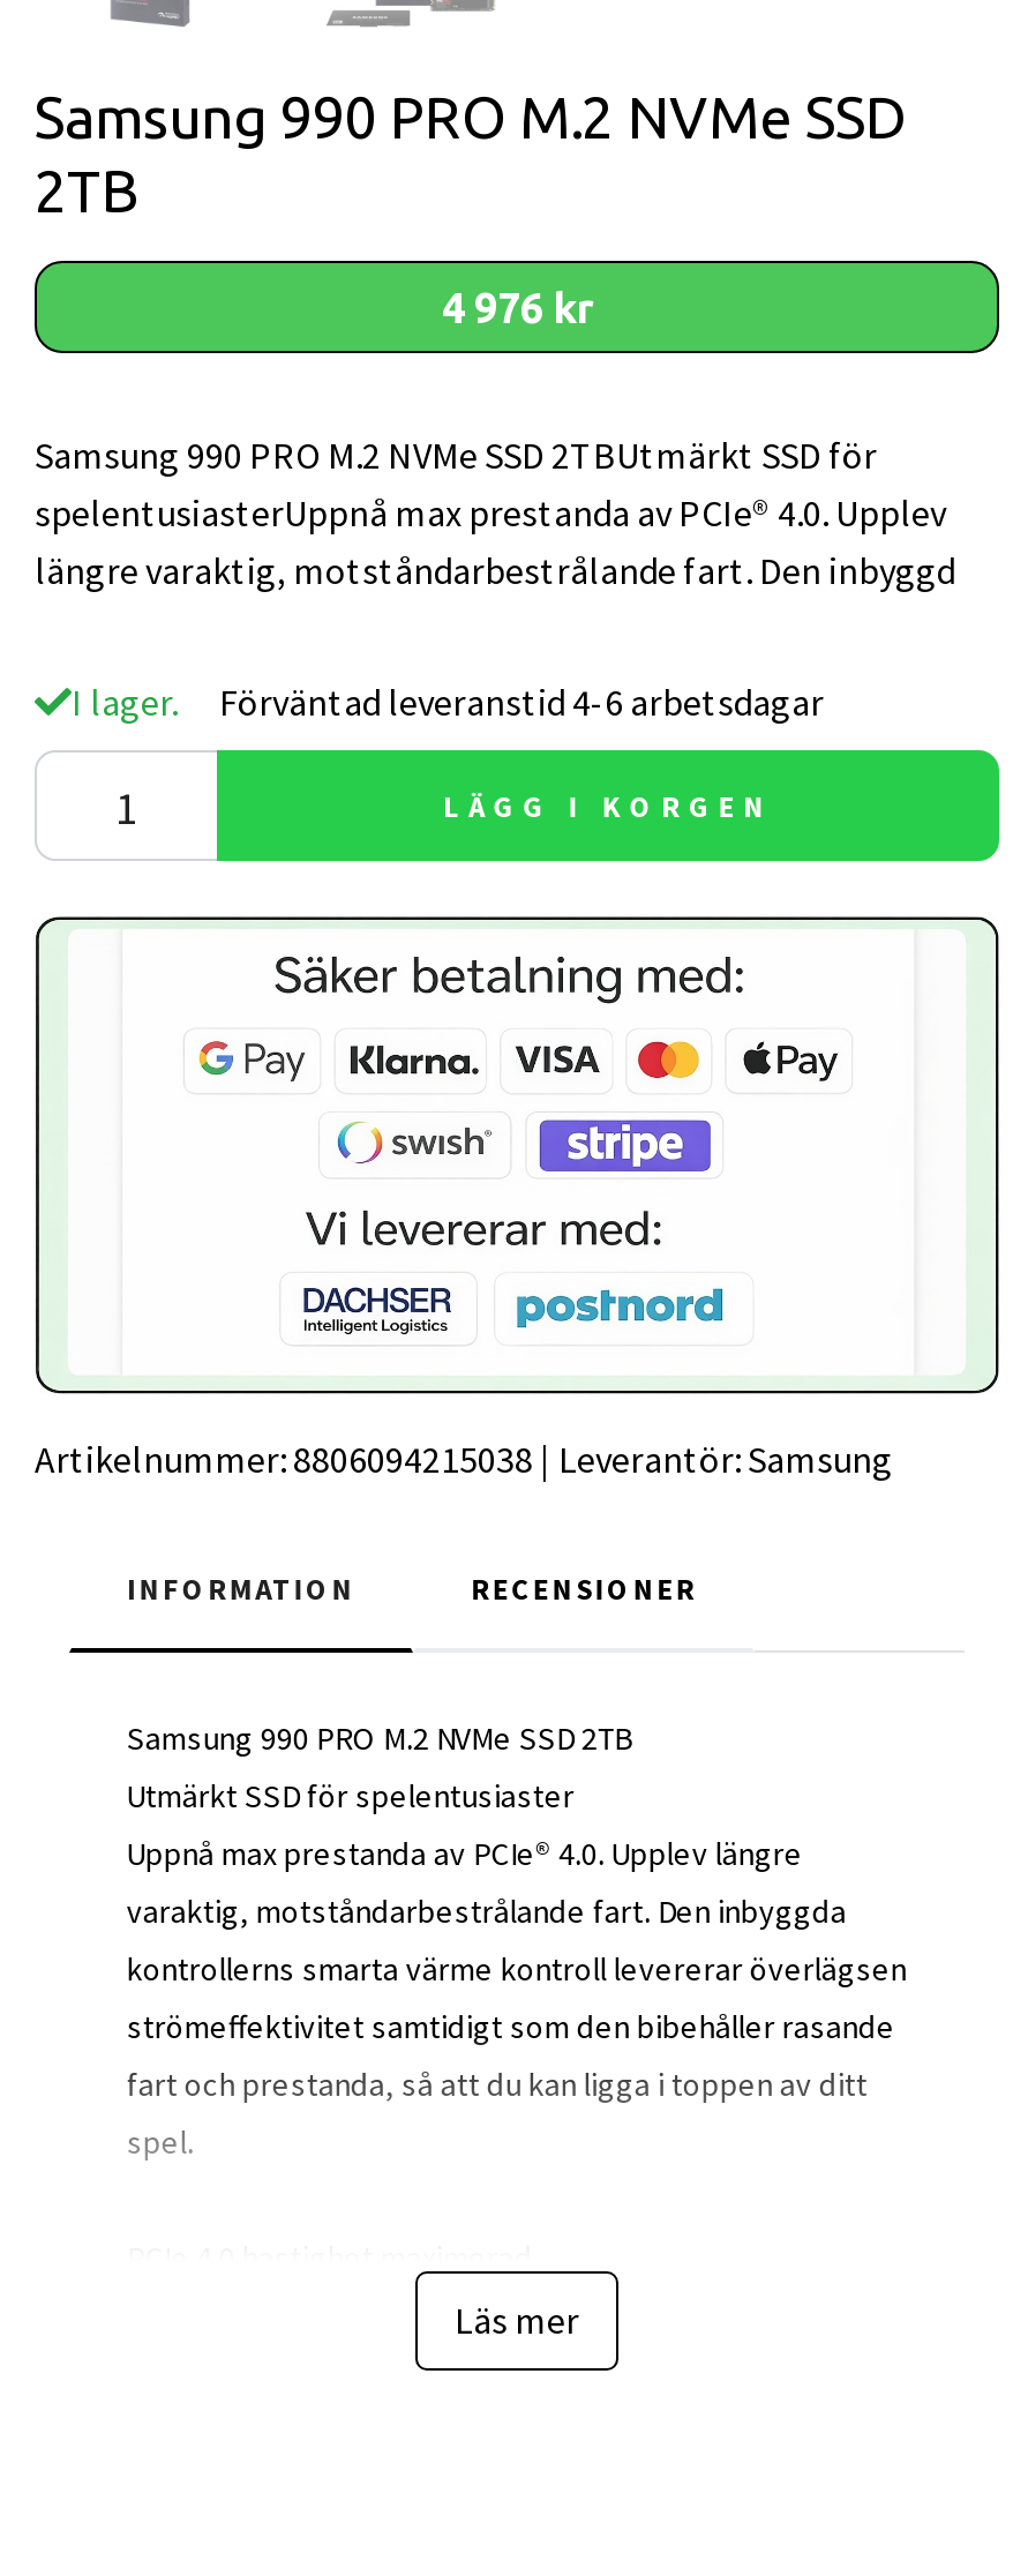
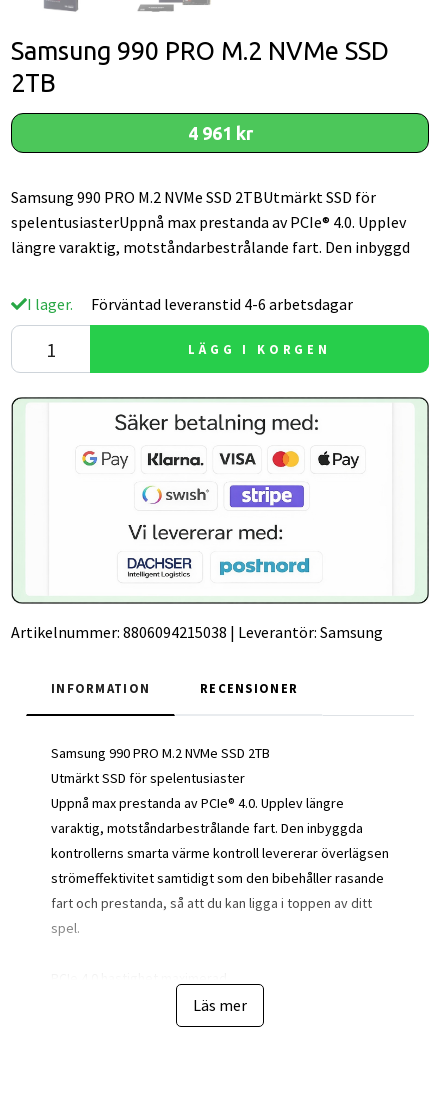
- 4 976 kr
+ 4 961 kr
